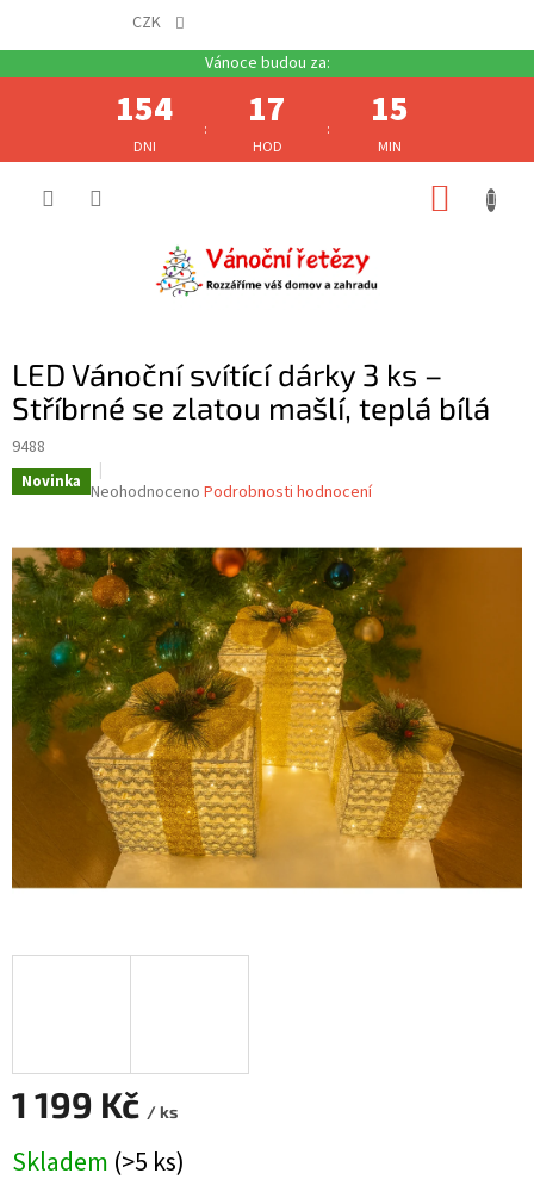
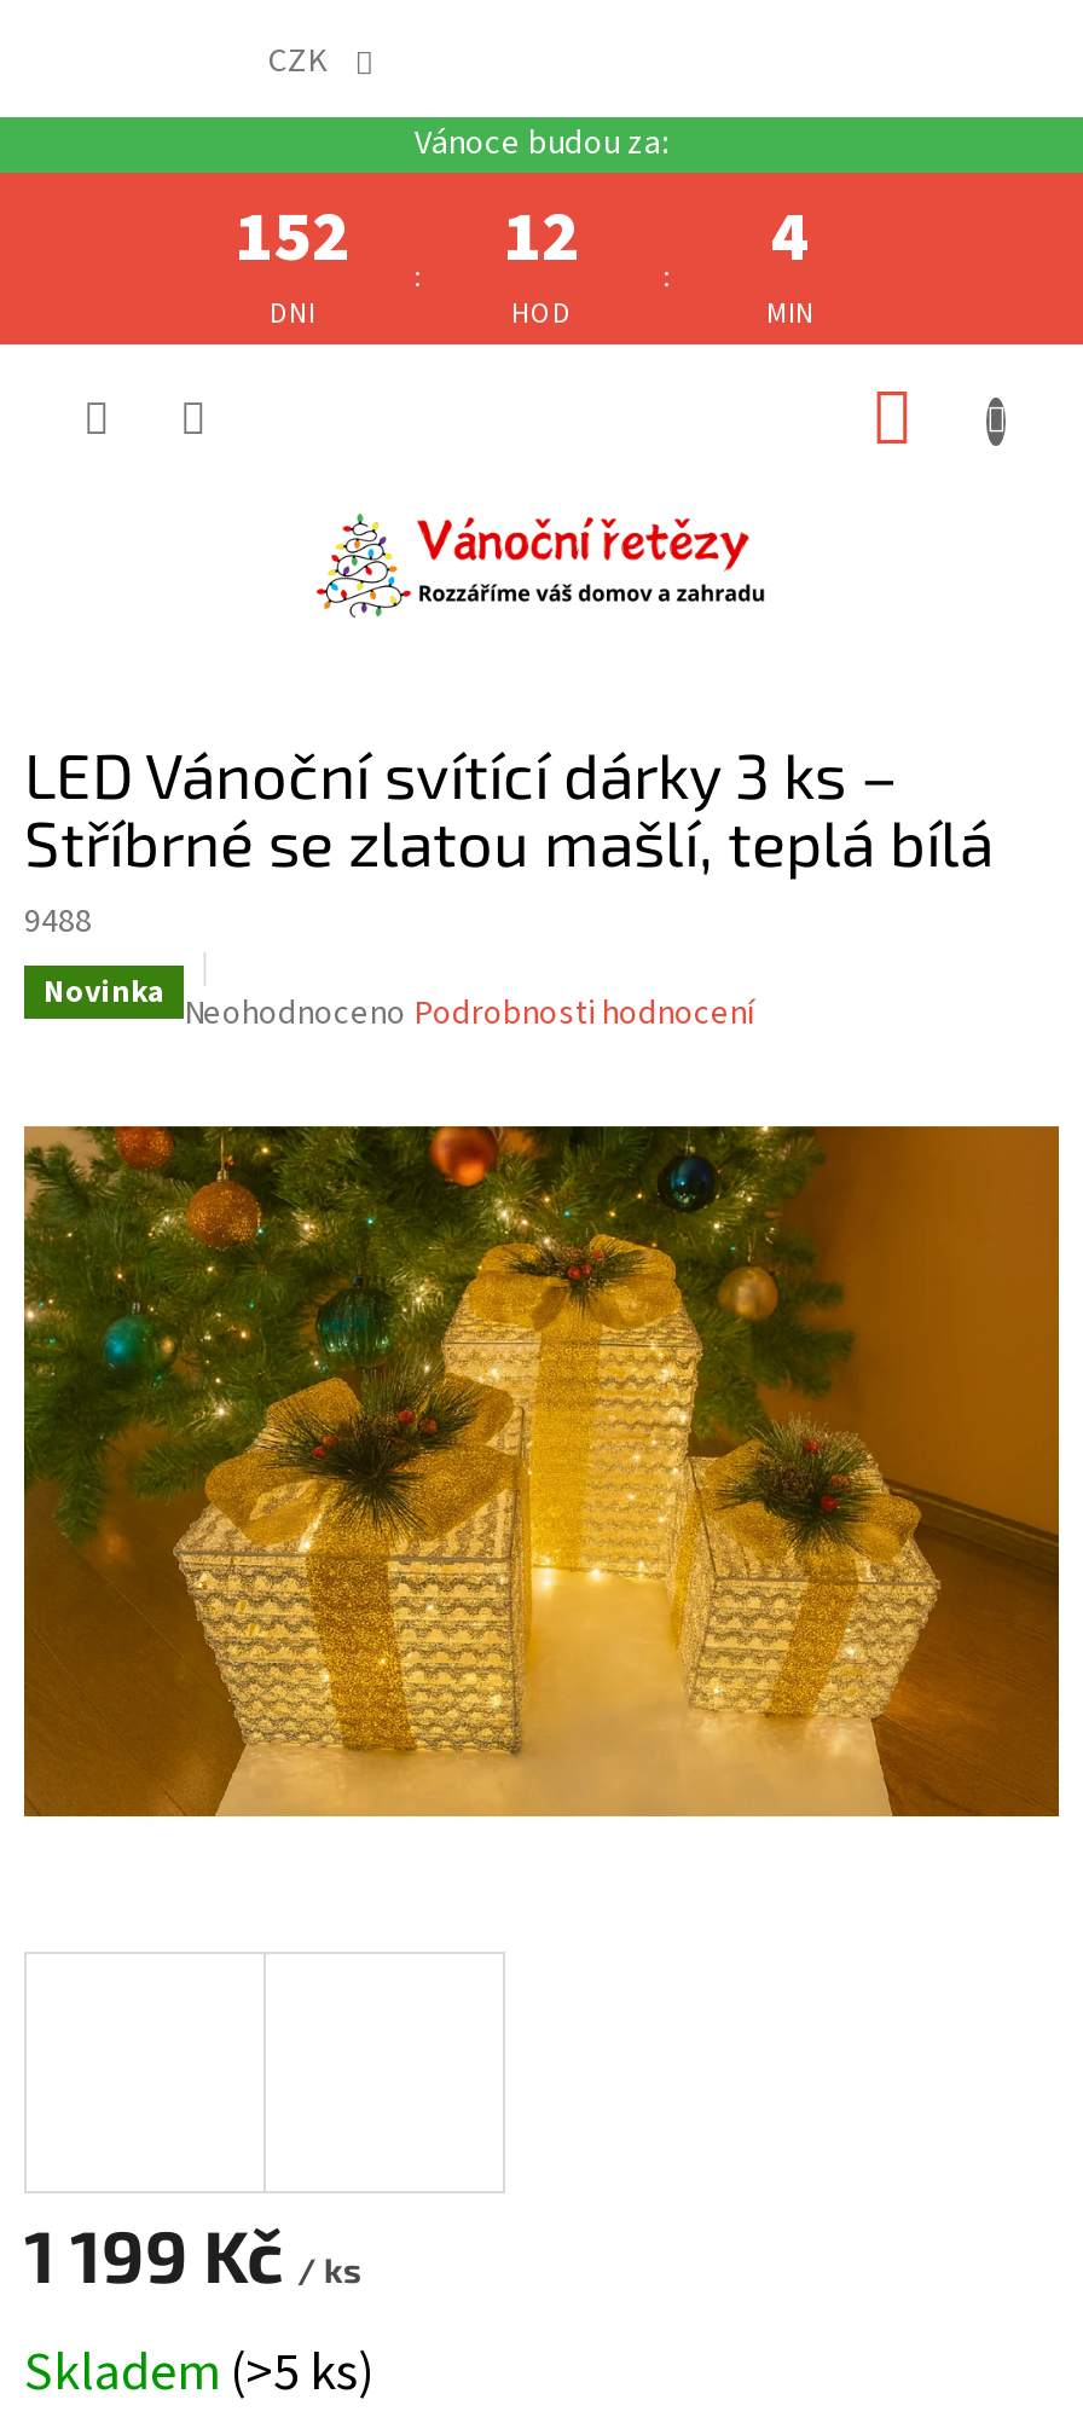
- 154
+ 152

- 17
+ 12

- 15
+ 4
